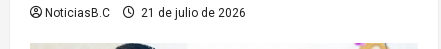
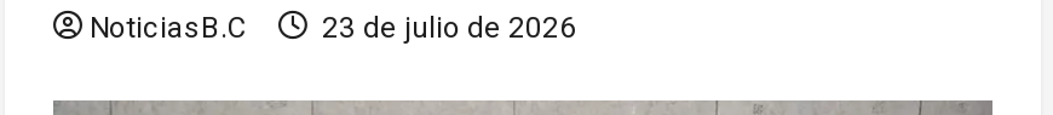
- NoticiasB.C 21 de julio de 2026
+ NoticiasB.C 23 de julio de 2026
